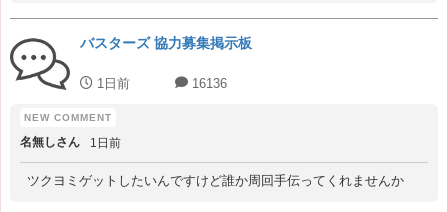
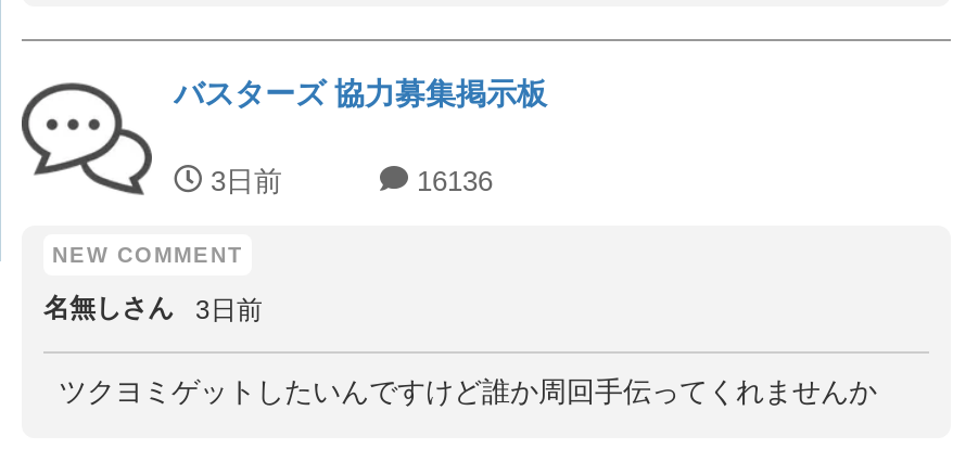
- 1日前
+ 3日前

- 名無しさん 1日前
+ 名無しさん 3日前
